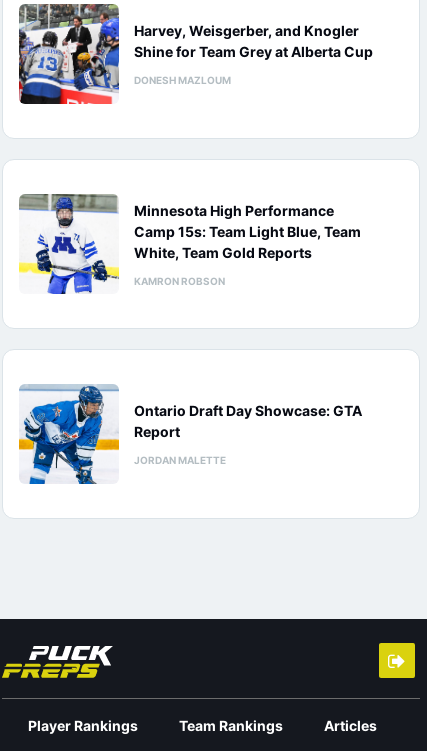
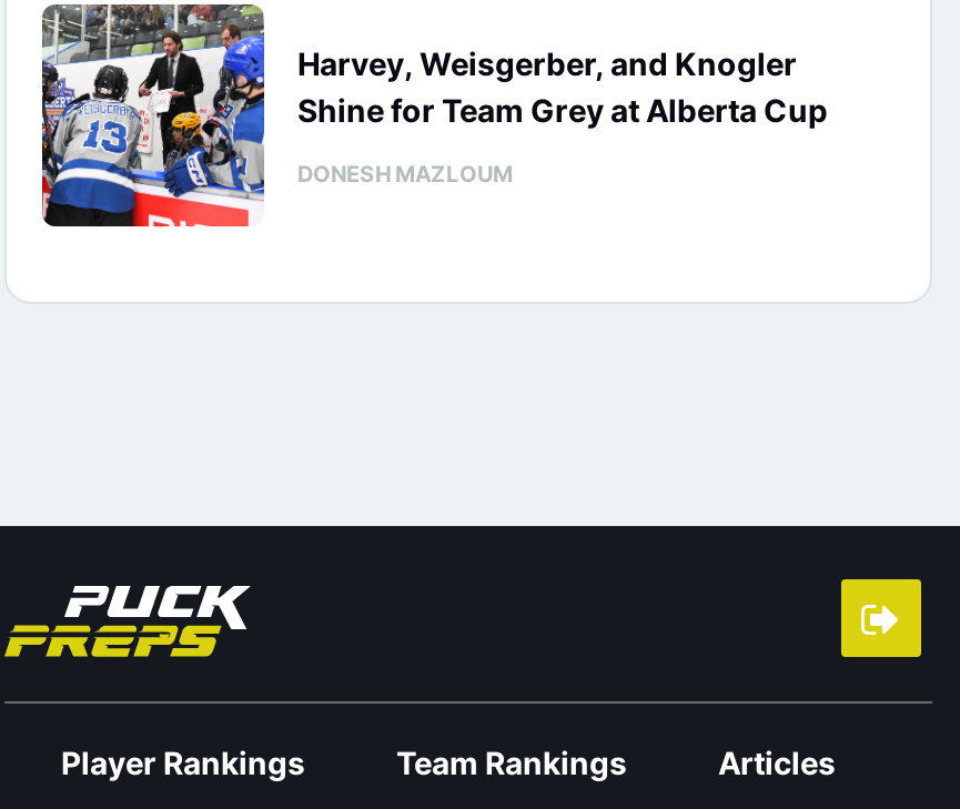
- [image]
- Minnesota High Performance
- Camp 15s: Team Light Blue, Team
- White, Team Gold Reports
- KAMRON ROBSON

- [image]
- Ontario Draft Day Showcase: GTA
- Report
- JORDAN MALETTE
